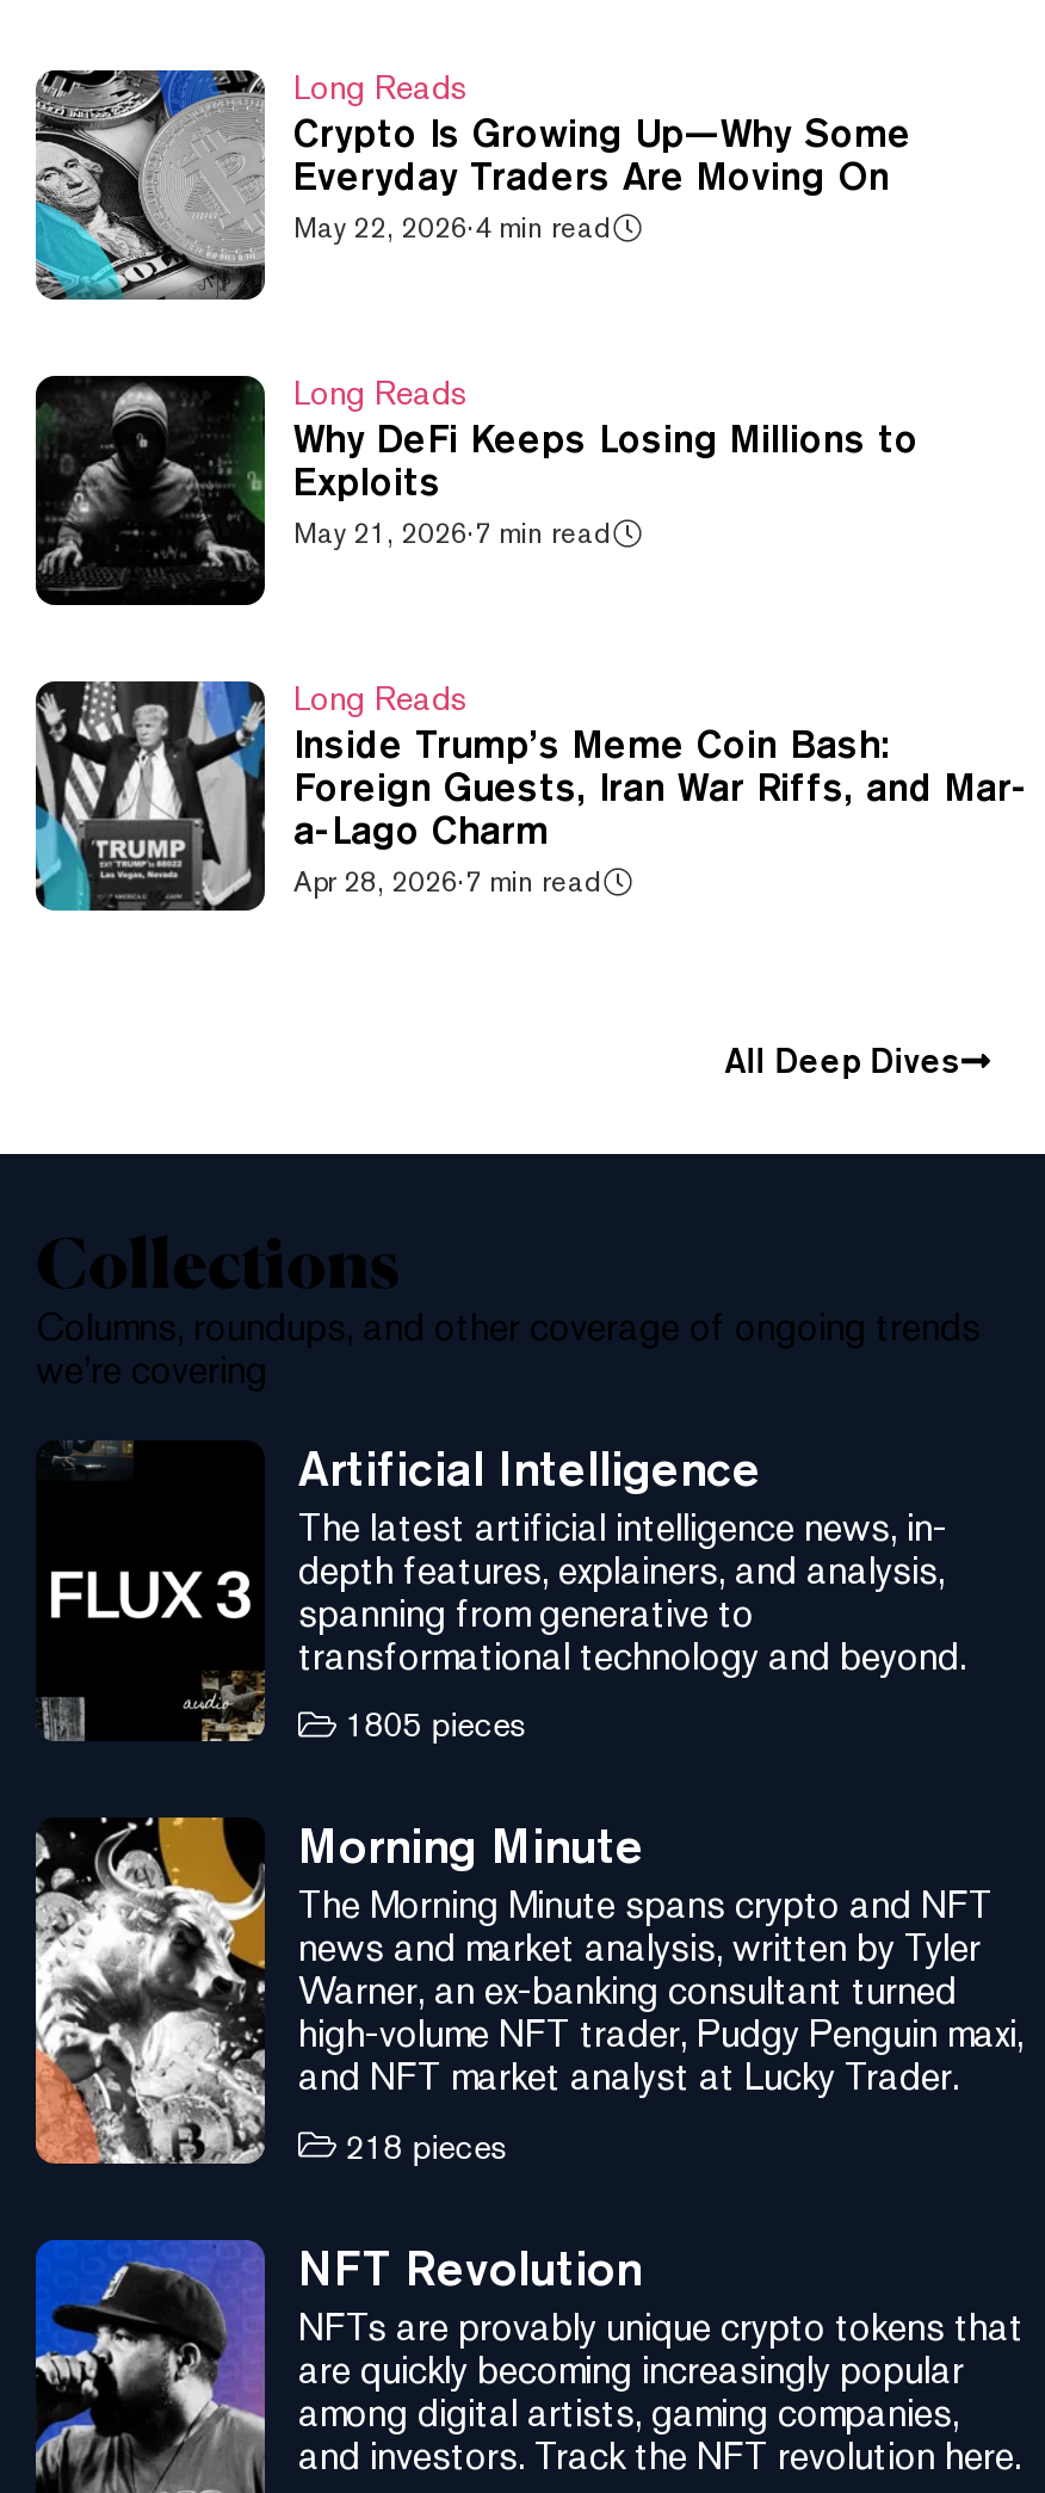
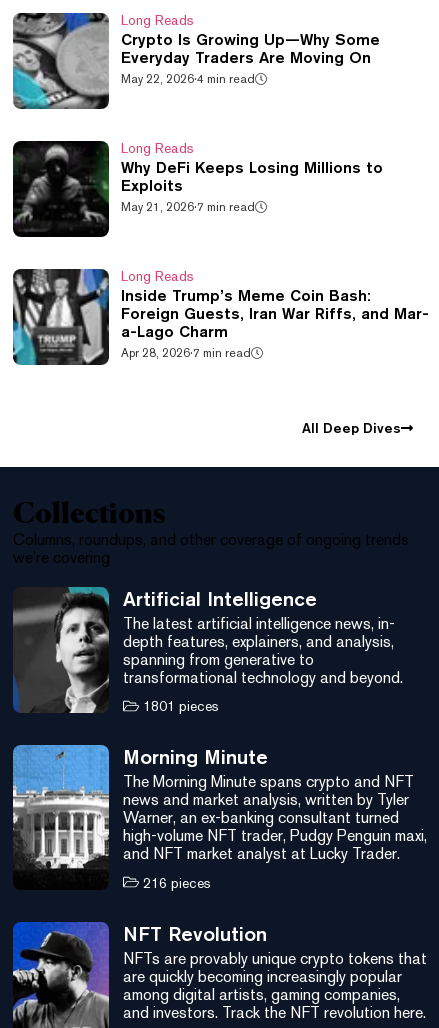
- [image]
- 1805 pieces
+ [image]
+ 1801 pieces

- [image]
- 218 pieces
+ [image]
+ 216 pieces
